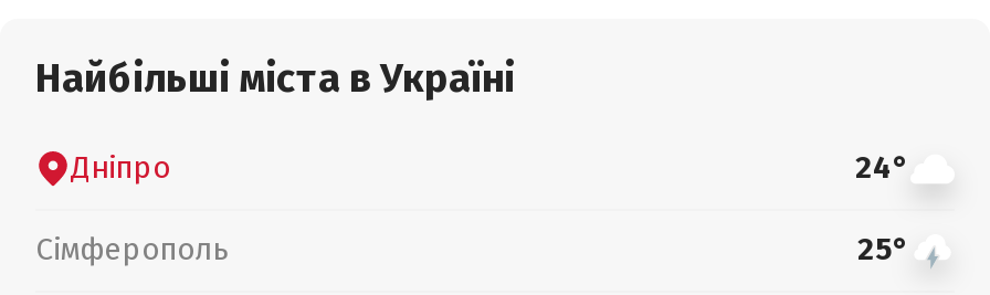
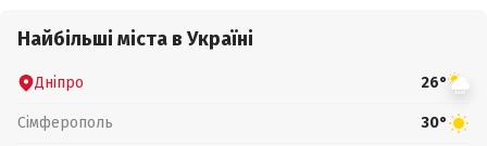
- 24°
+ 26°

- 25°
+ 30°
